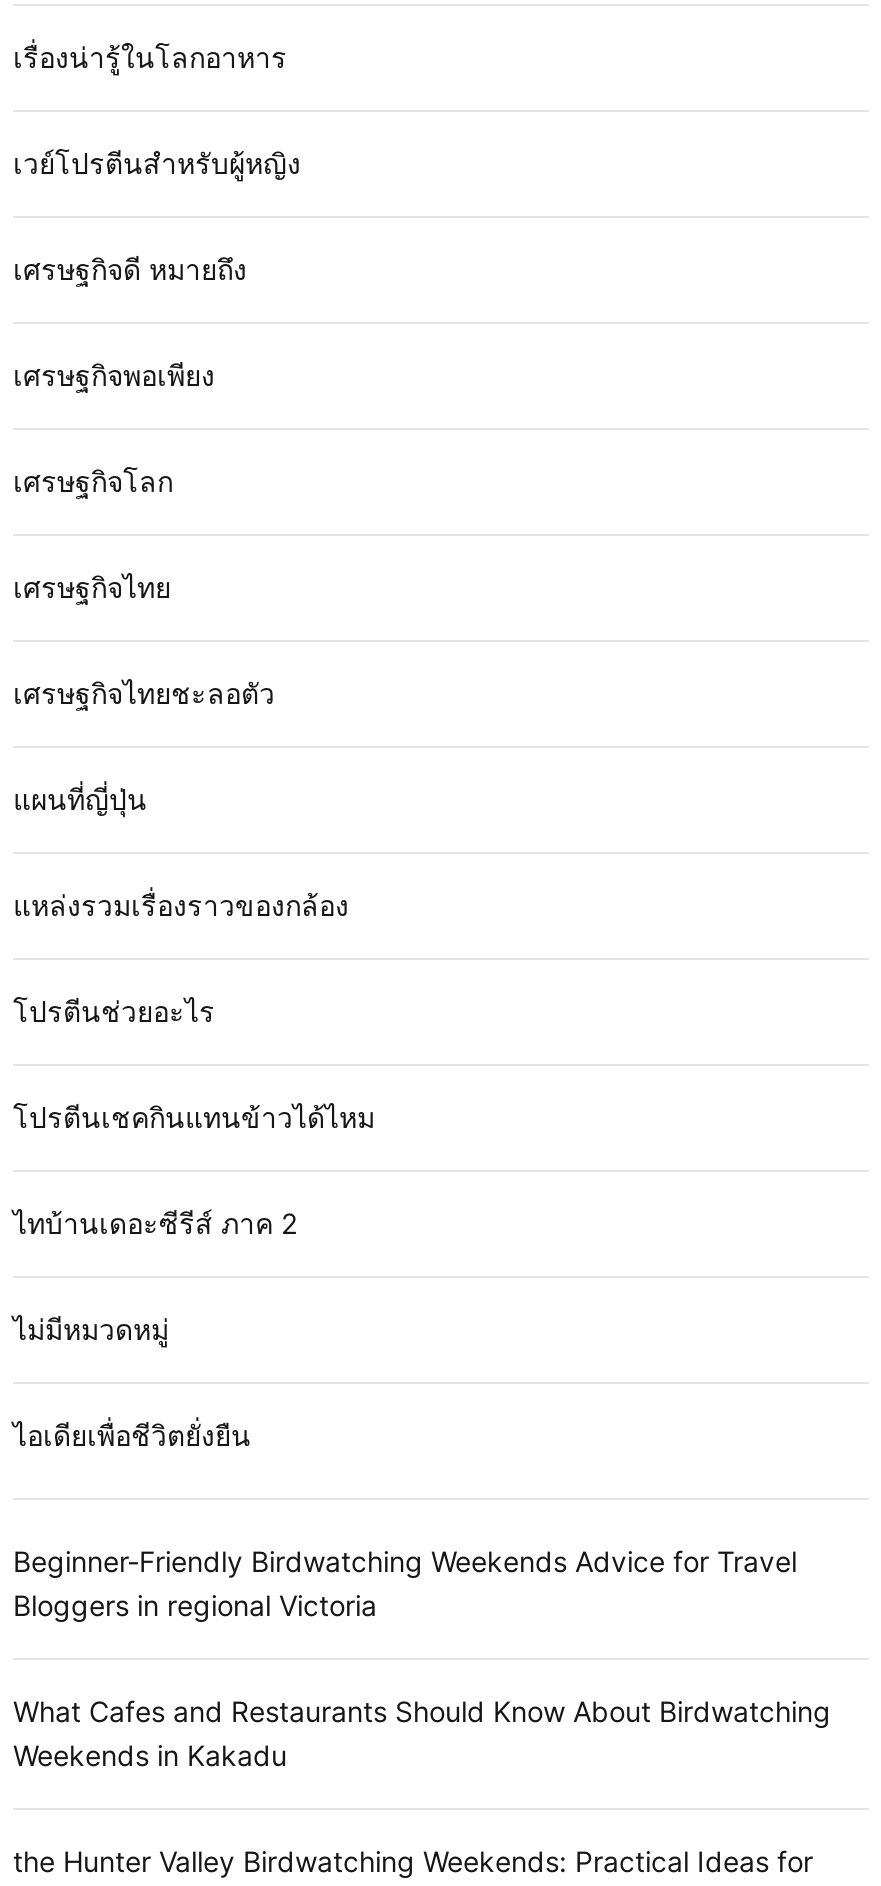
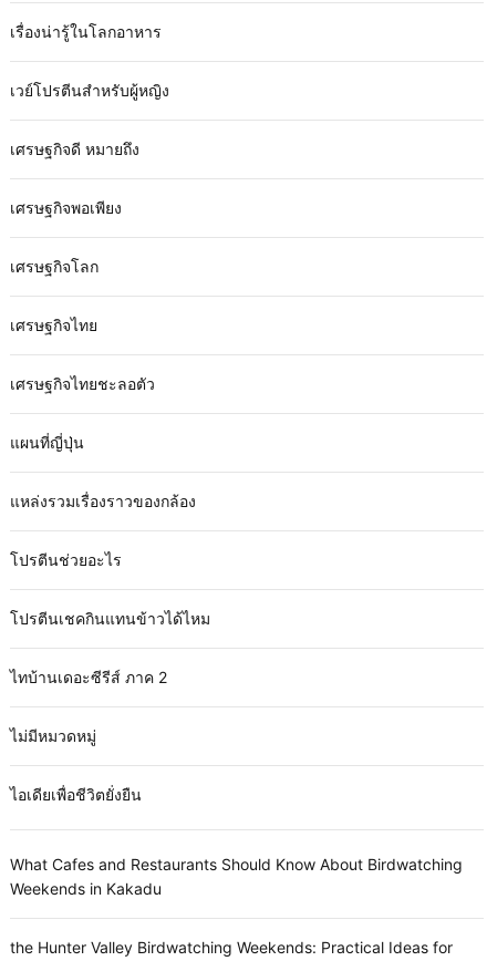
- Beginner-Friendly Birdwatching Weekends Advice for Travel
- Bloggers in regional Victoria
